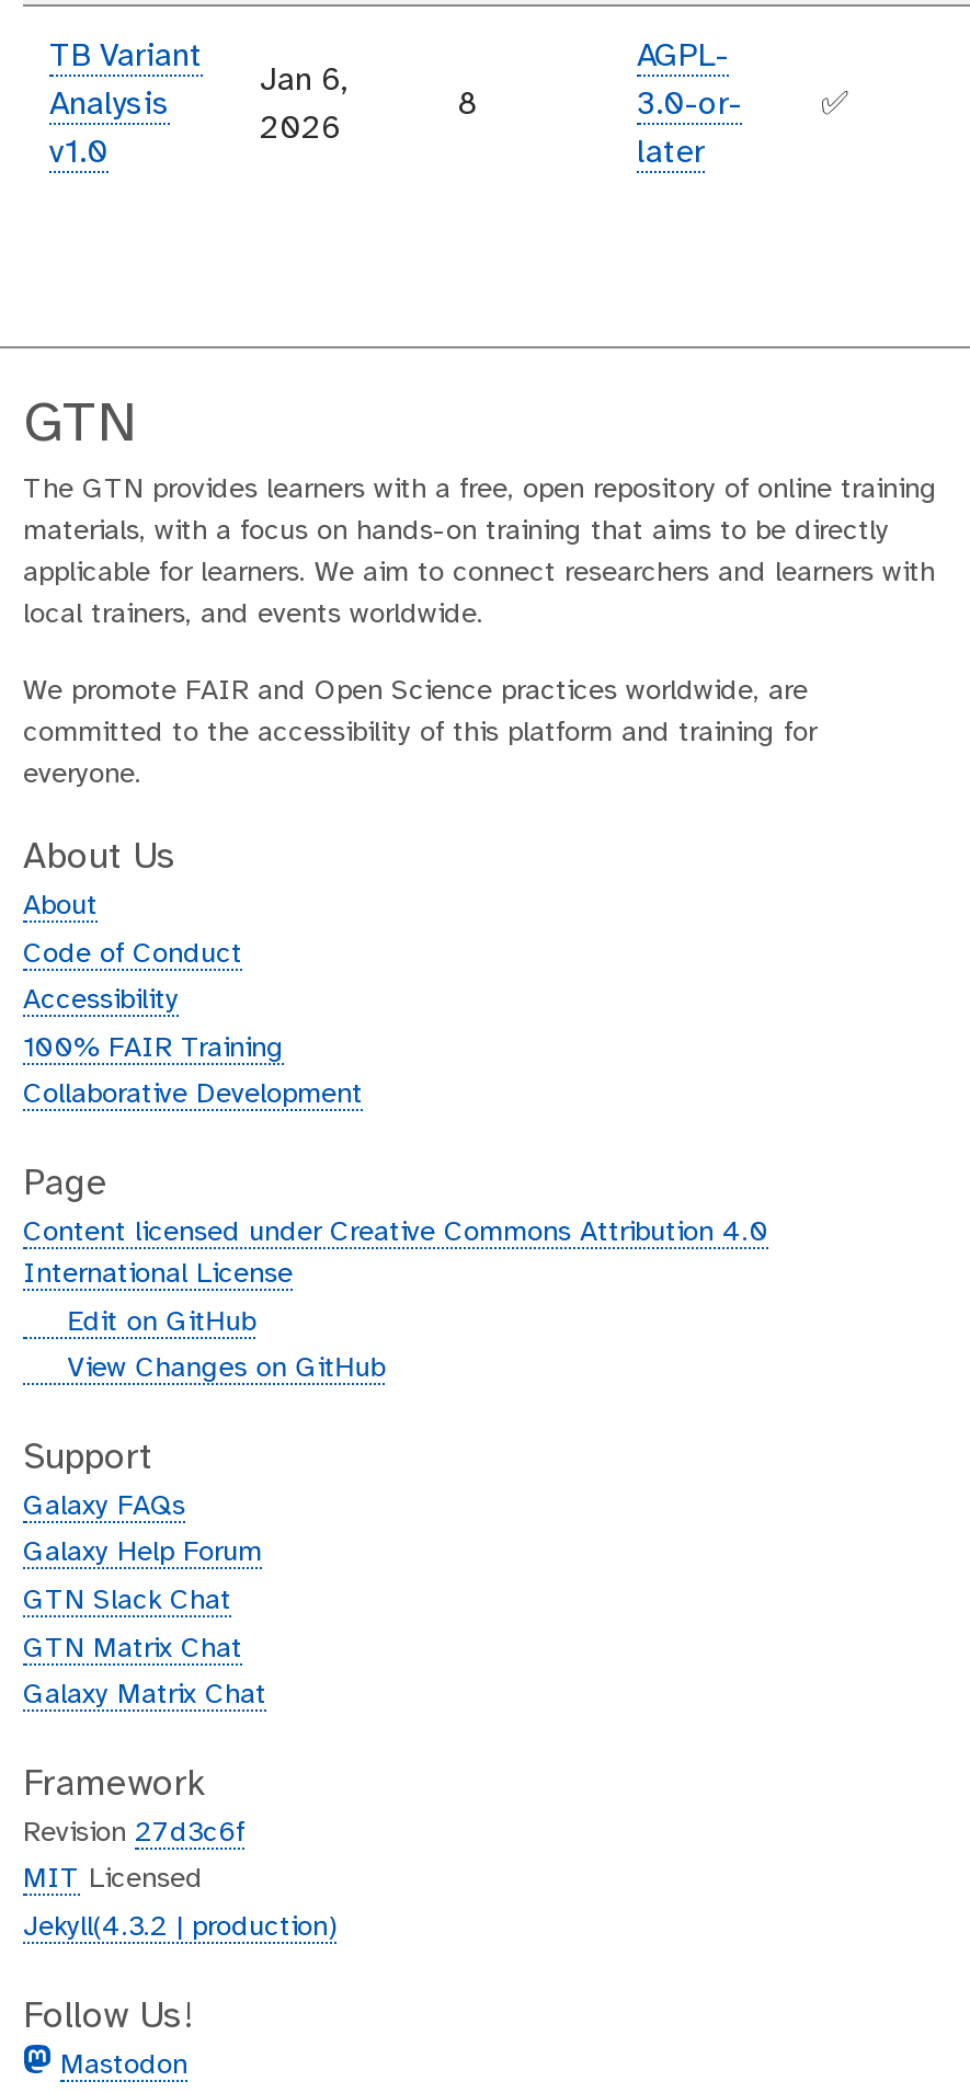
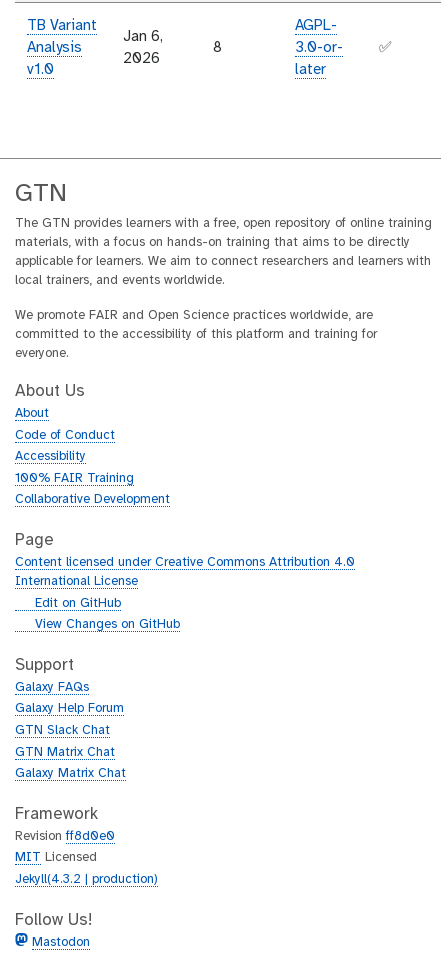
- Revision 27d3c6f
+ Revision ff8d0e0
